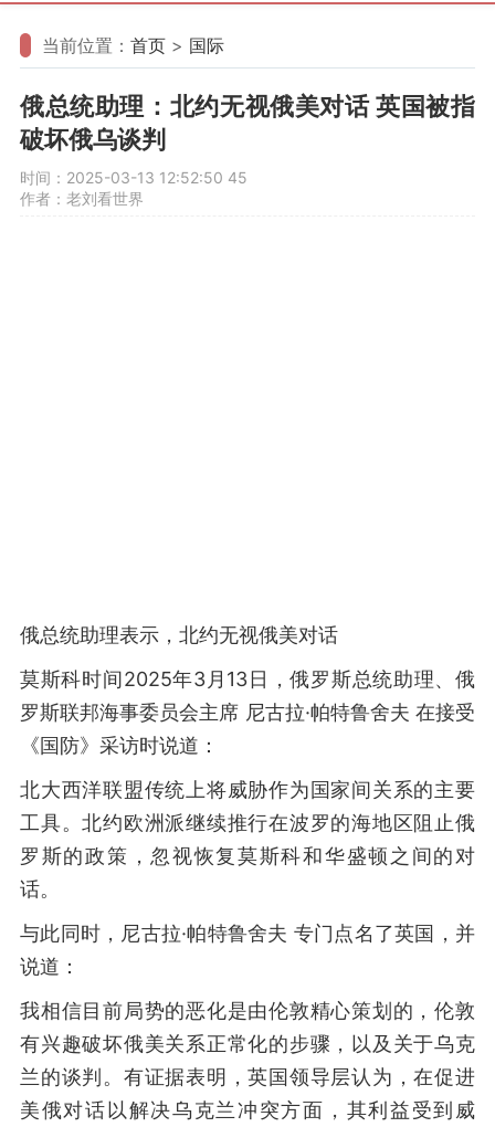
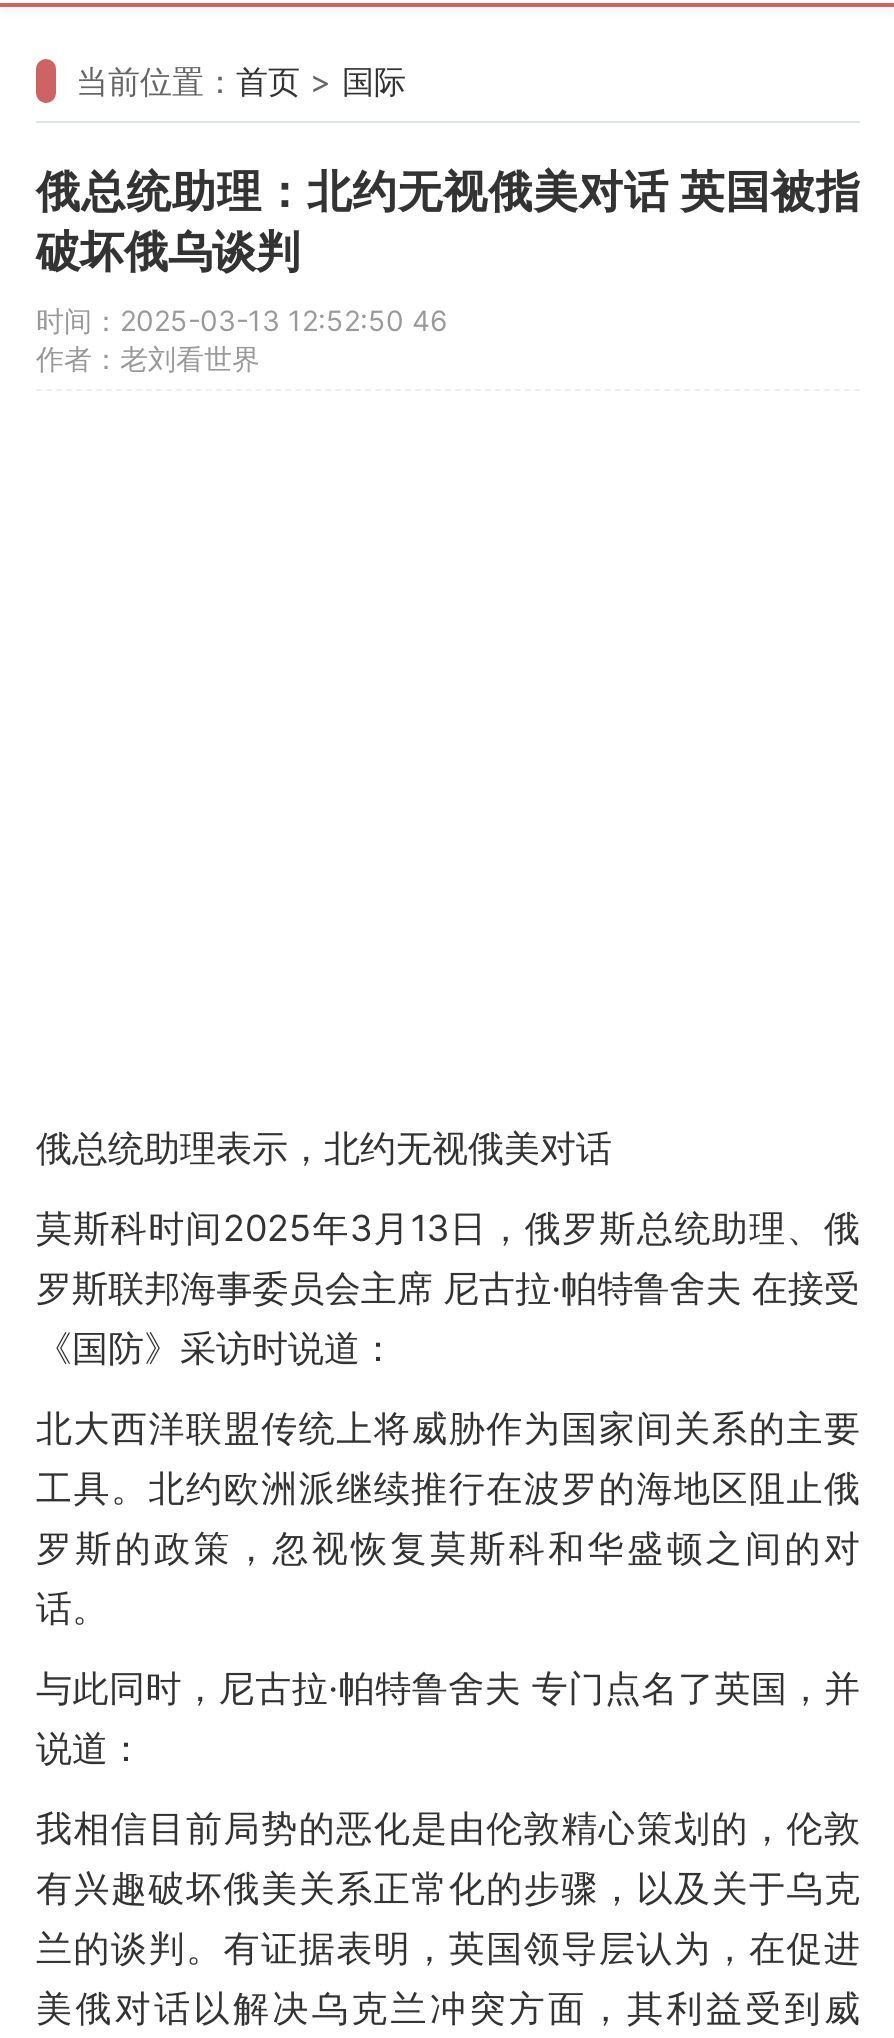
- 时间：2025-03-13 12:52:50 45
+ 时间：2025-03-13 12:52:50 46
